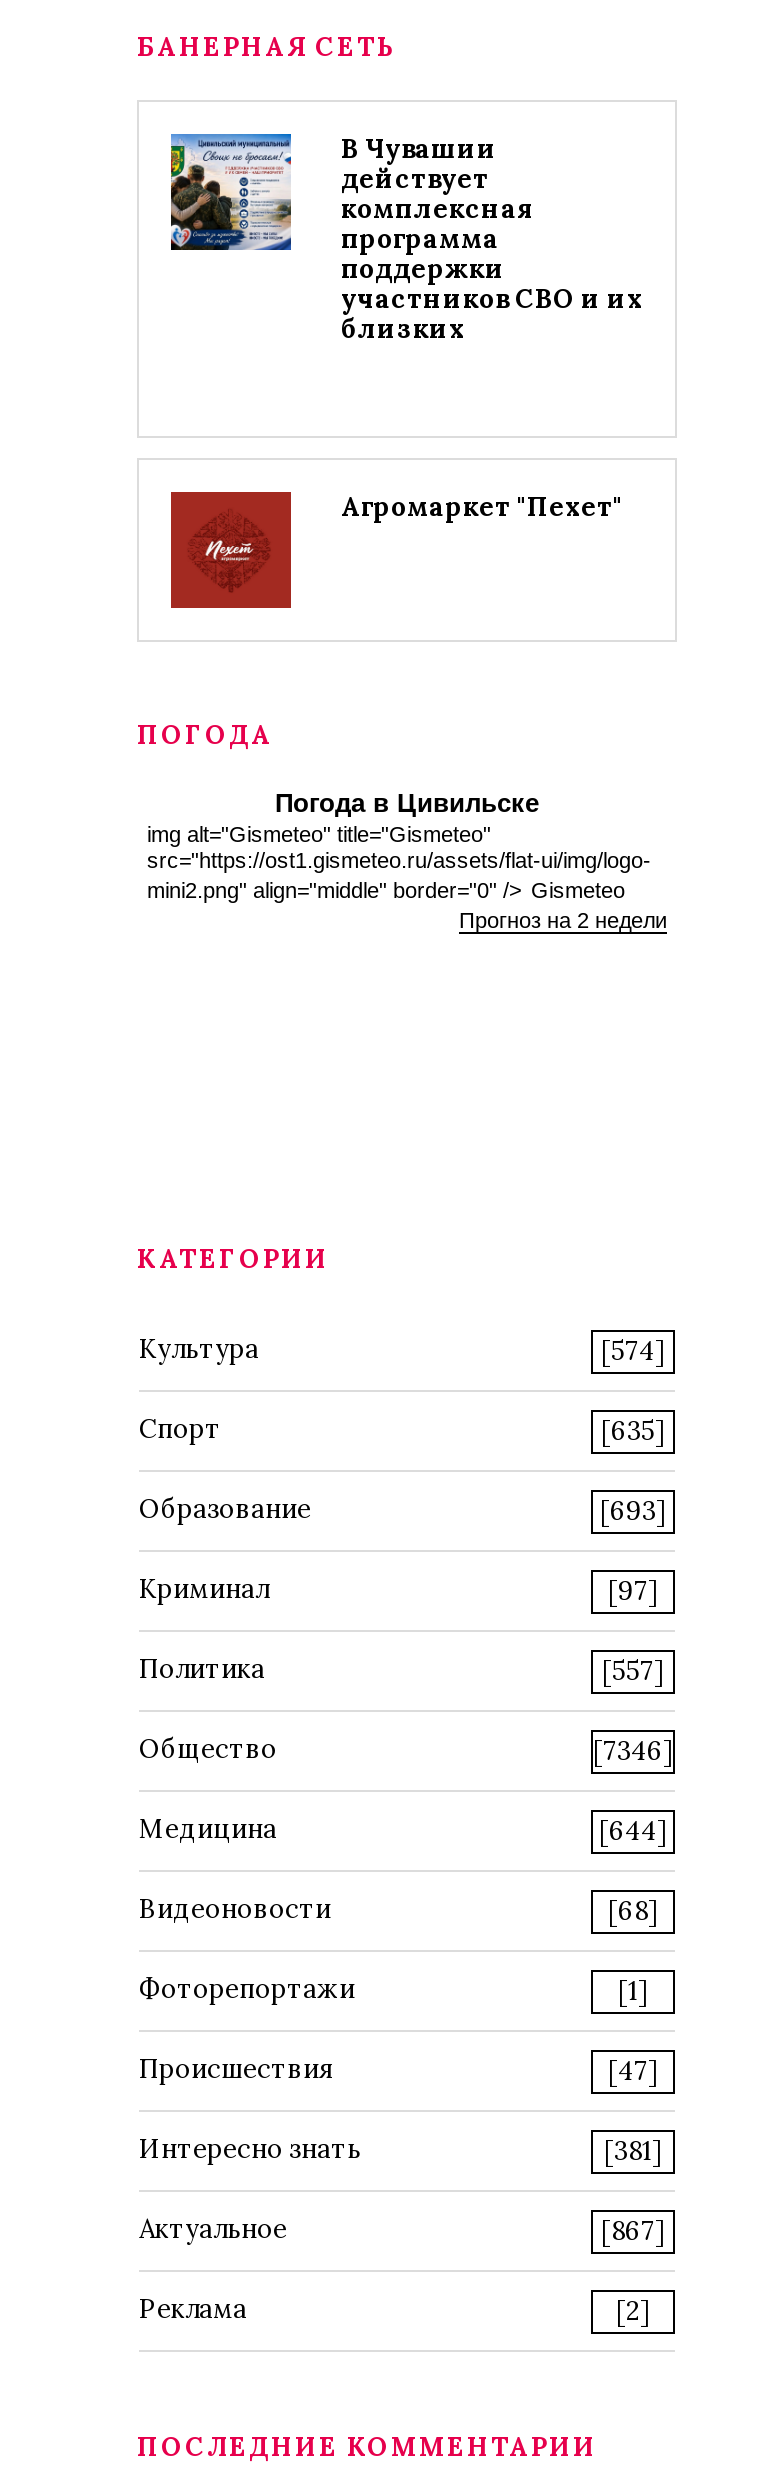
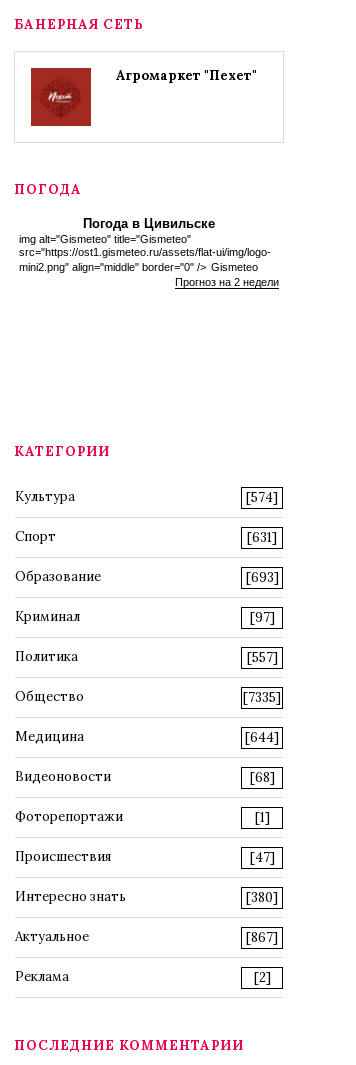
- [image]
- В Чувашии
- действует
- комплексная
- программа
- поддержки
- участников СВО и их
- близких

- [635]
+ [631]

- [7346]
+ [7335]

- [381]
+ [380]
